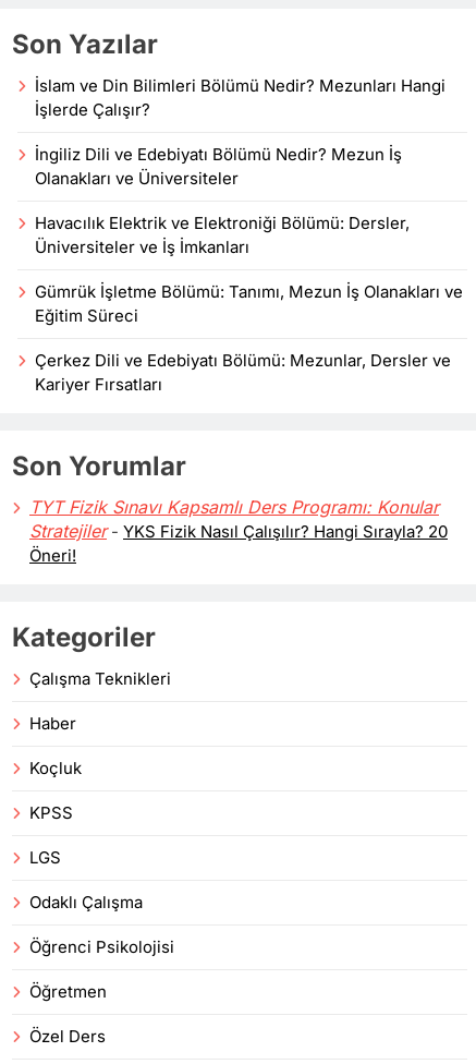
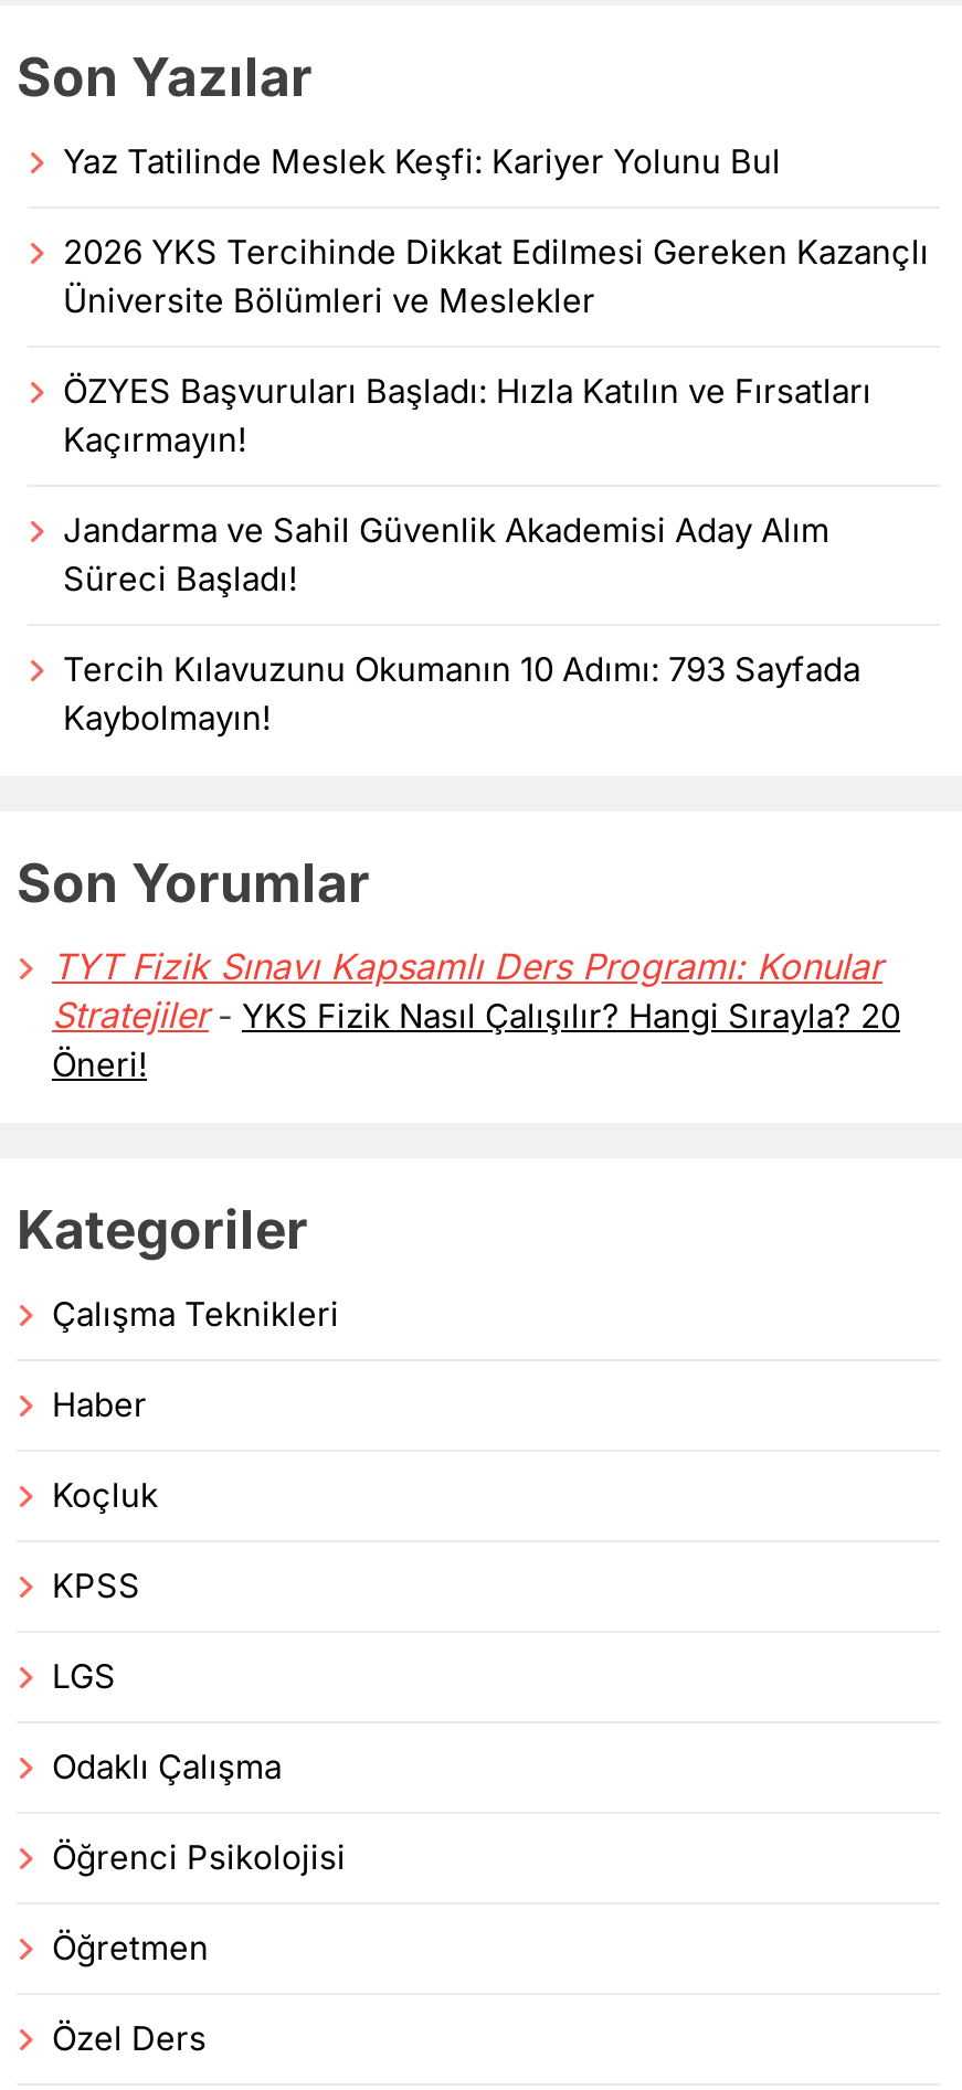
- İslam ve Din Bilimleri Bölümü Nedir? Mezunları Hangi
- İşlerde Çalışır?
+ Yaz Tatilinde Meslek Keşfi: Kariyer Yolunu Bul

- İngiliz Dili ve Edebiyatı Bölümü Nedir? Mezun İş
- Olanakları ve Üniversiteler
+ 2026 YKS Tercihinde Dikkat Edilmesi Gereken Kazançlı
+ Üniversite Bölümleri ve Meslekler

- Havacılık Elektrik ve Elektroniği Bölümü: Dersler,
- Üniversiteler ve İş İmkanları
+ ÖZYES Başvuruları Başladı: Hızla Katılın ve Fırsatları
+ Kaçırmayın!

- Gümrük İşletme Bölümü: Tanımı, Mezun İş Olanakları ve
- Eğitim Süreci
+ Jandarma ve Sahil Güvenlik Akademisi Aday Alım
+ Süreci Başladı!

- Çerkez Dili ve Edebiyatı Bölümü: Mezunlar, Dersler ve
- Kariyer Fırsatları
+ Tercih Kılavuzunu Okumanın 10 Adımı: 793 Sayfada
+ Kaybolmayın!
